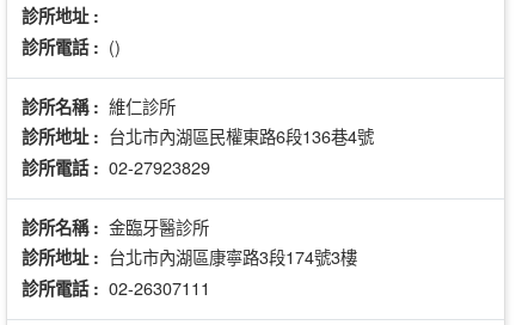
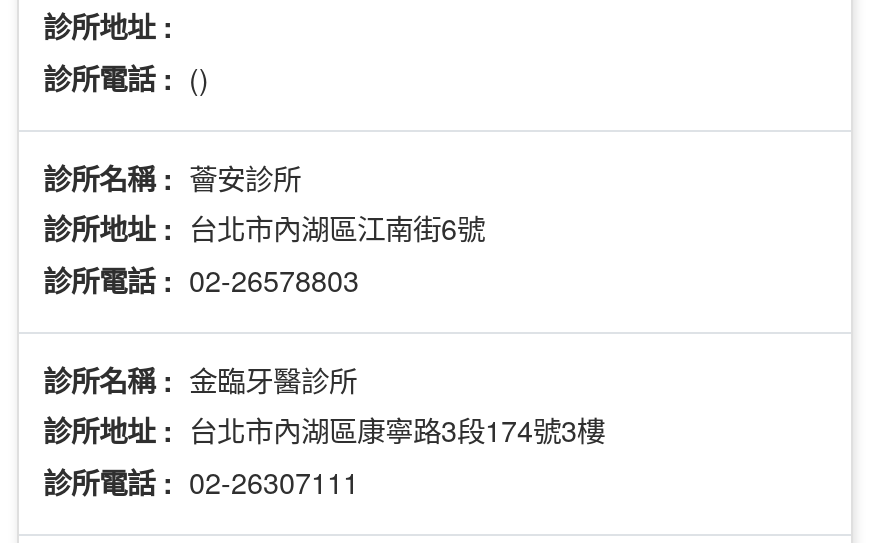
- 診所名稱 : 維仁診所
- 診所地址 : 台北市內湖區民權東路6段136巷4號
- 診所電話 : 02-27923829
+ 診所名稱 : 薈安診所
+ 診所地址 : 台北市內湖區江南街6號
+ 診所電話 : 02-26578803
